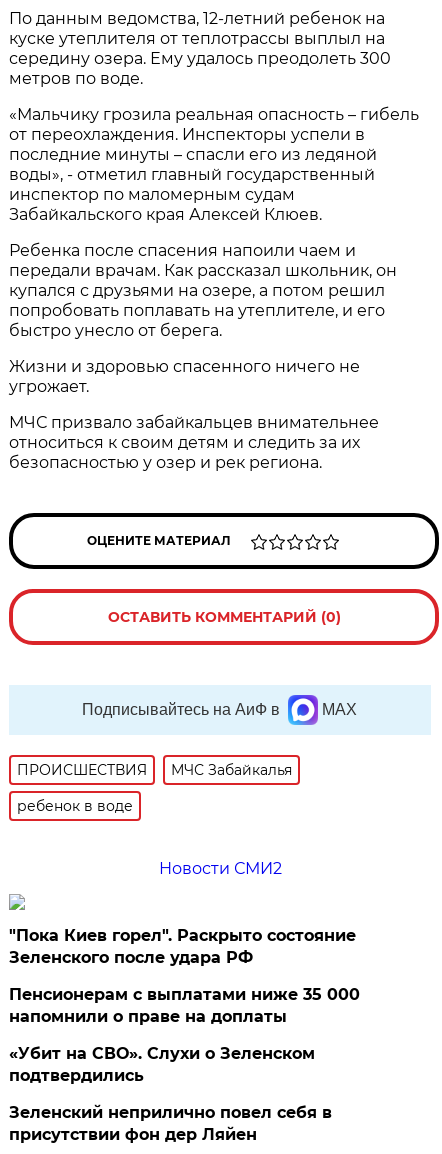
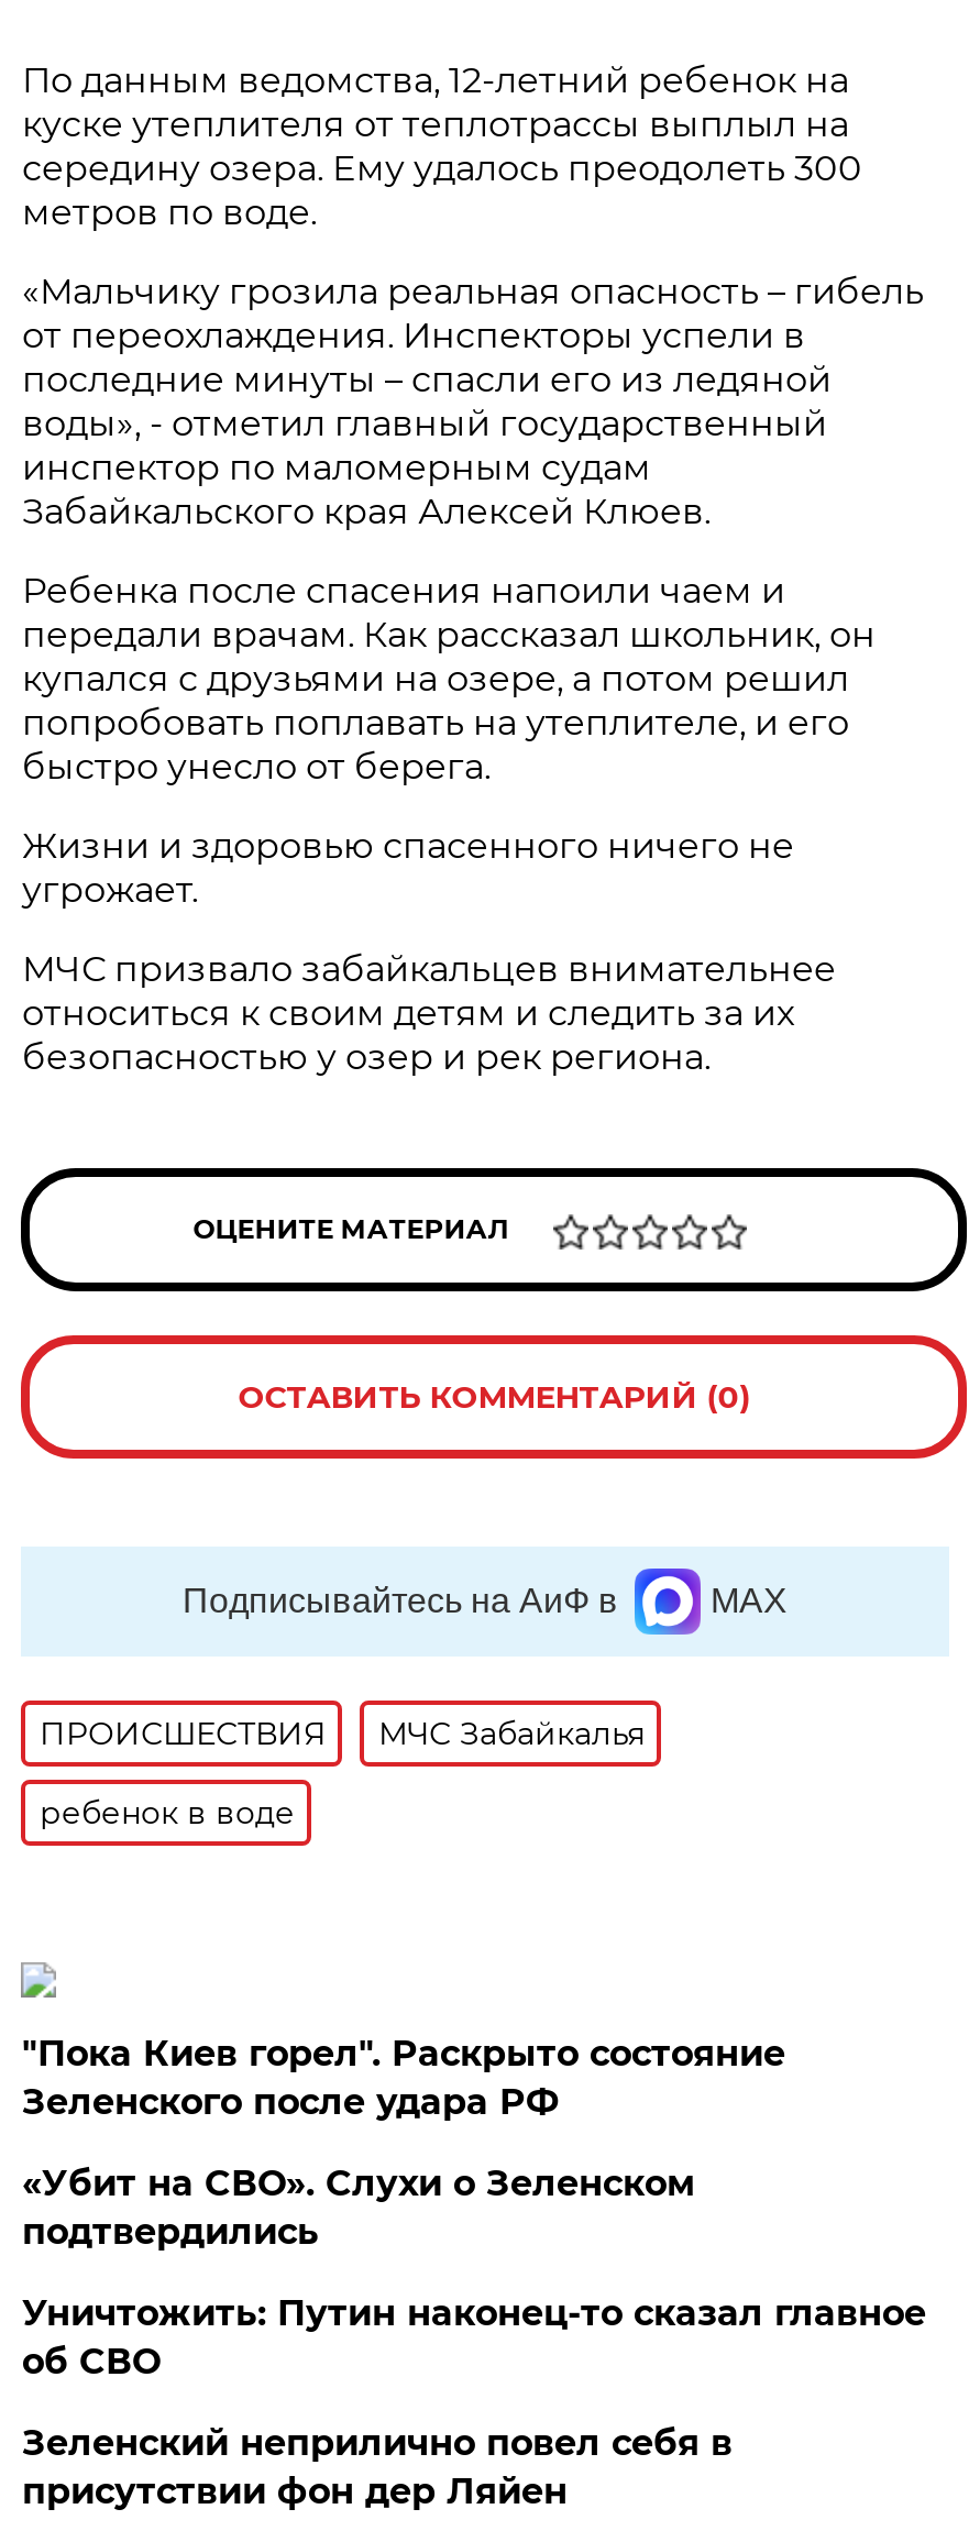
- Новости СМИ2

- Пенсионерам с выплатами ниже 35 000
- напомнили о праве на доплаты

moved up: «Убит на СВО». Слухи о Зеленском | подтвердились

+ Уничтожить: Путин наконец-то сказал главное
+ об СВО
